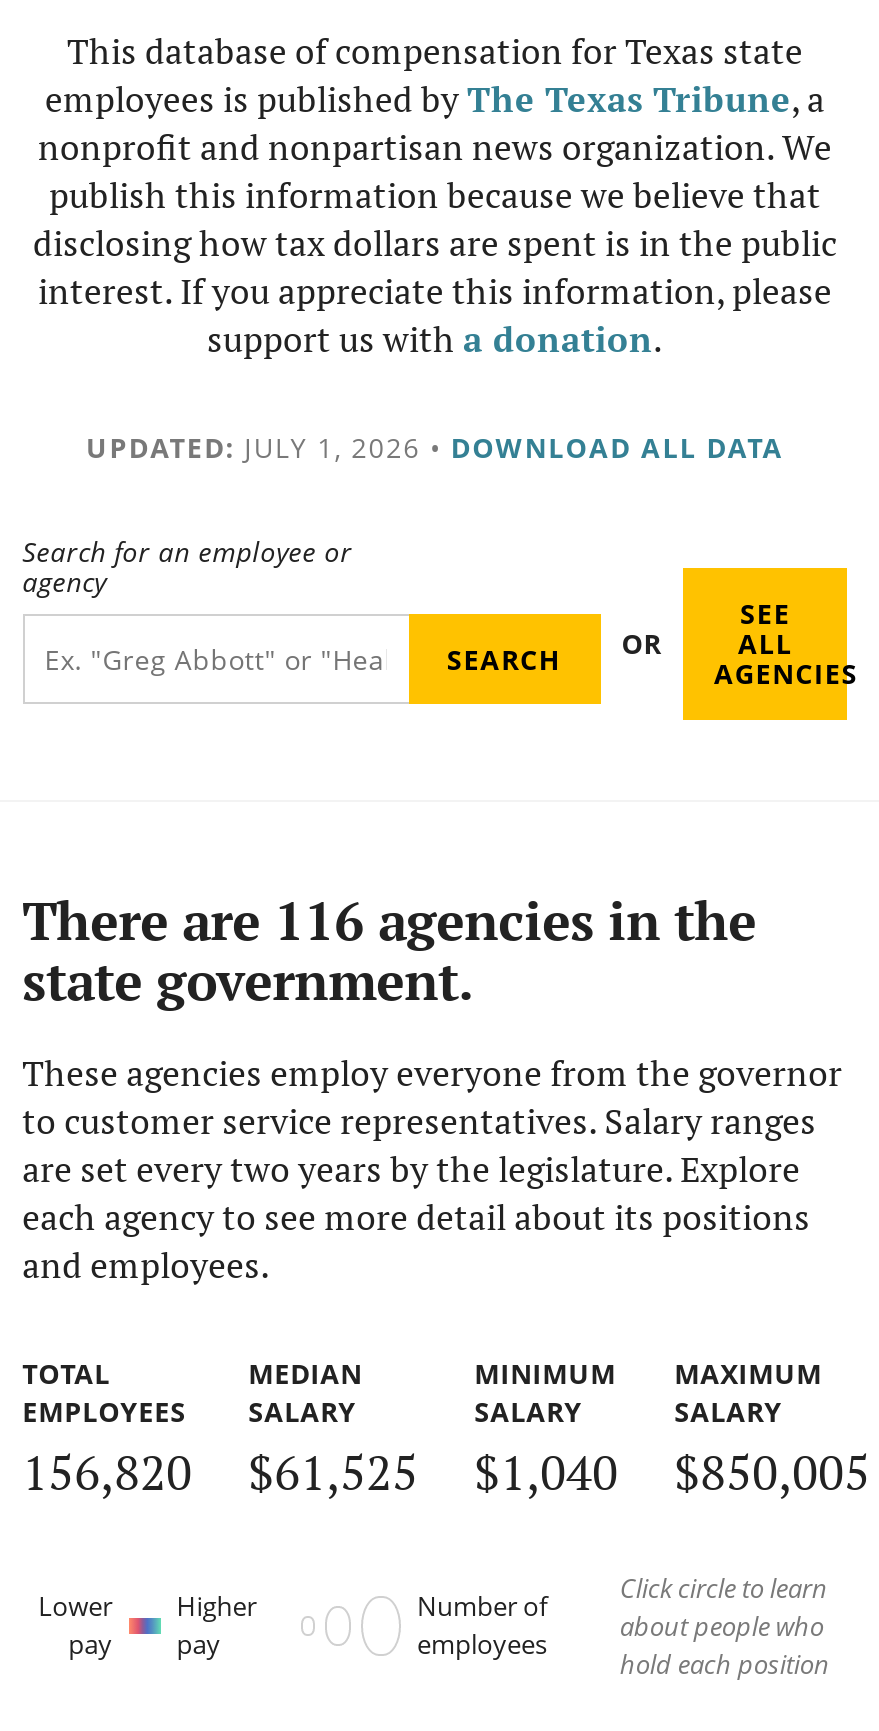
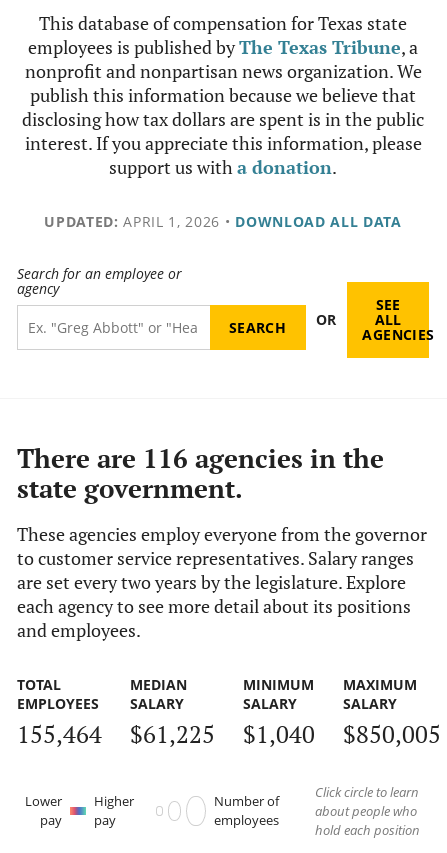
- UPDATED: JULY 1, 2026 • DOWNLOAD ALL DATA
+ UPDATED: APRIL 1, 2026 • DOWNLOAD ALL DATA

- 156,820
+ 155,464

- $61,525
+ $61,225
